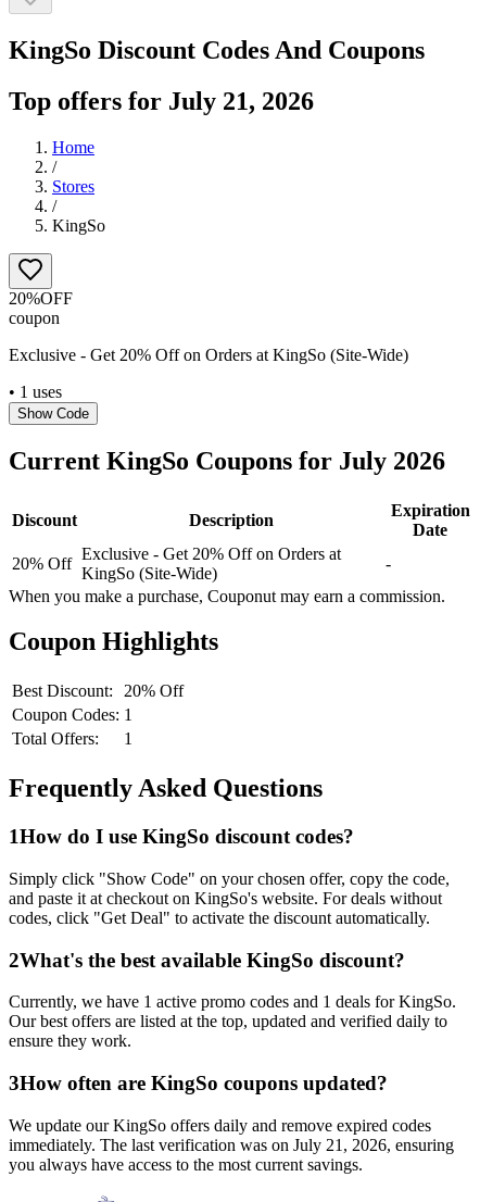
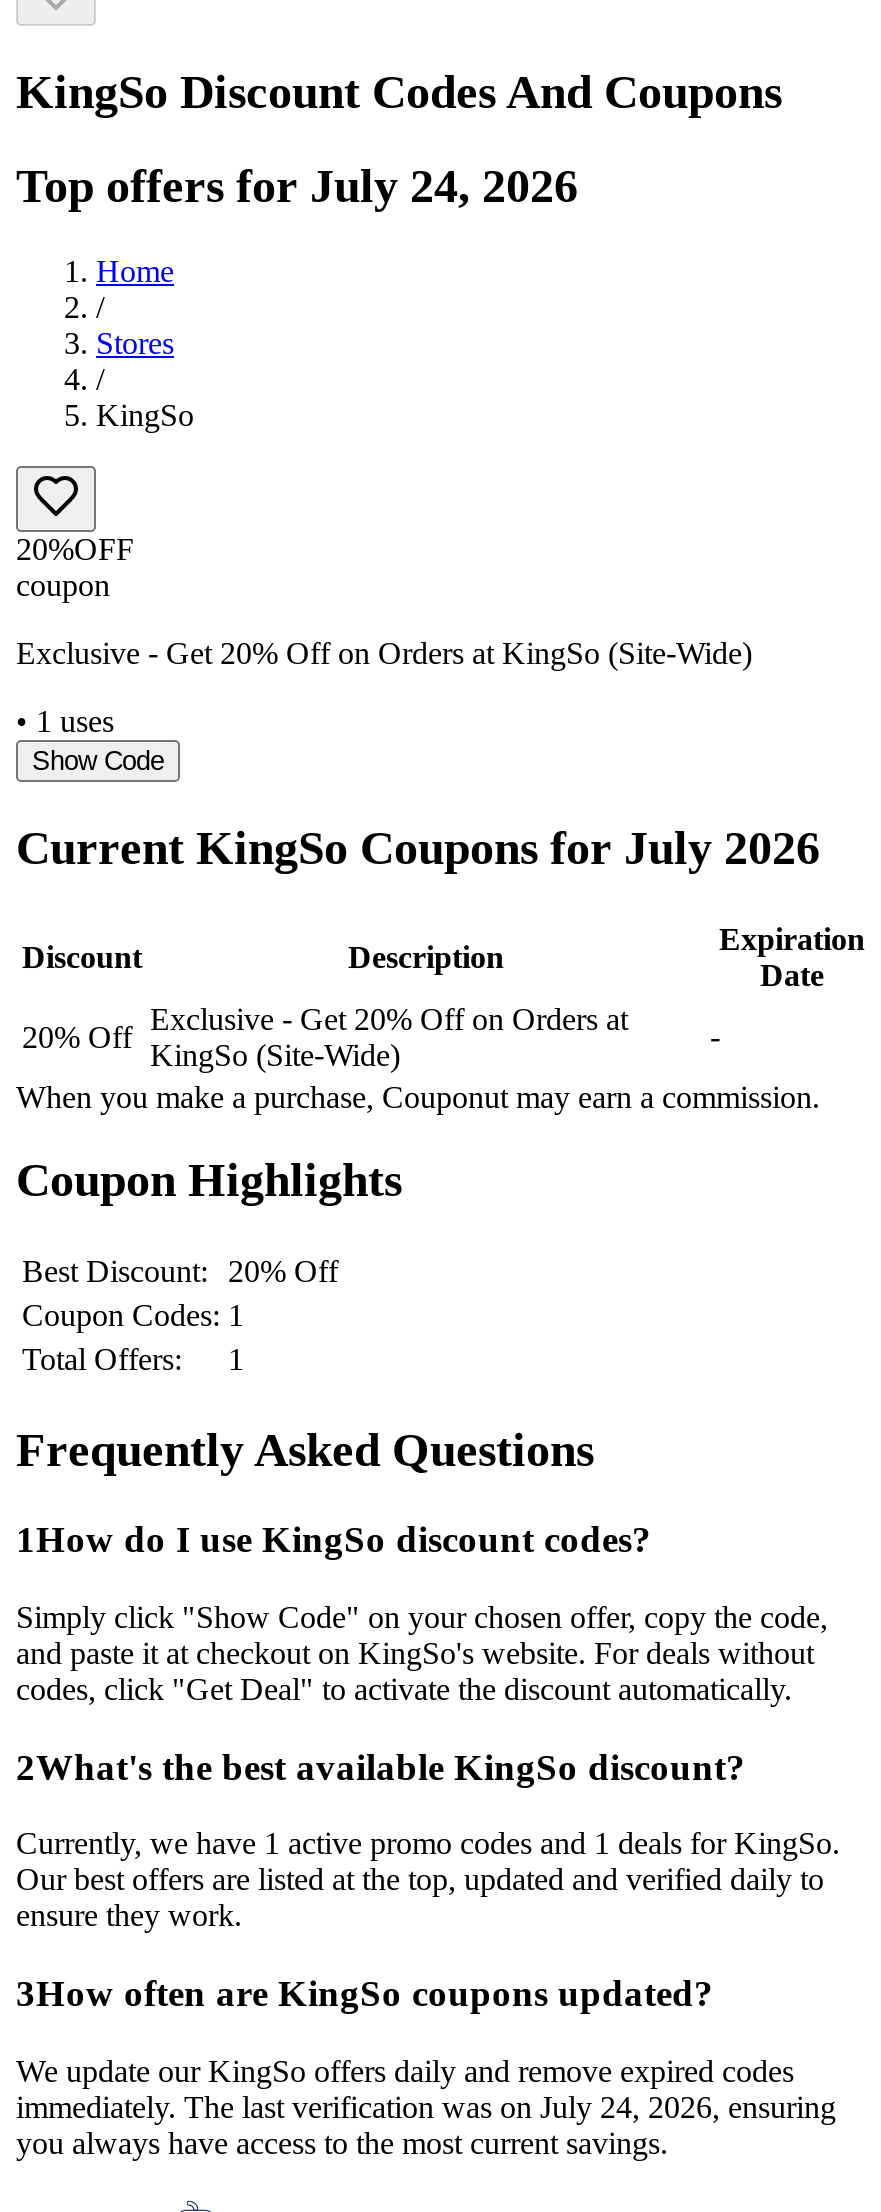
- Top offers for July 21, 2026
+ Top offers for July 24, 2026

- immediately. The last verification was on July 21, 2026, ensuring
+ immediately. The last verification was on July 24, 2026, ensuring
